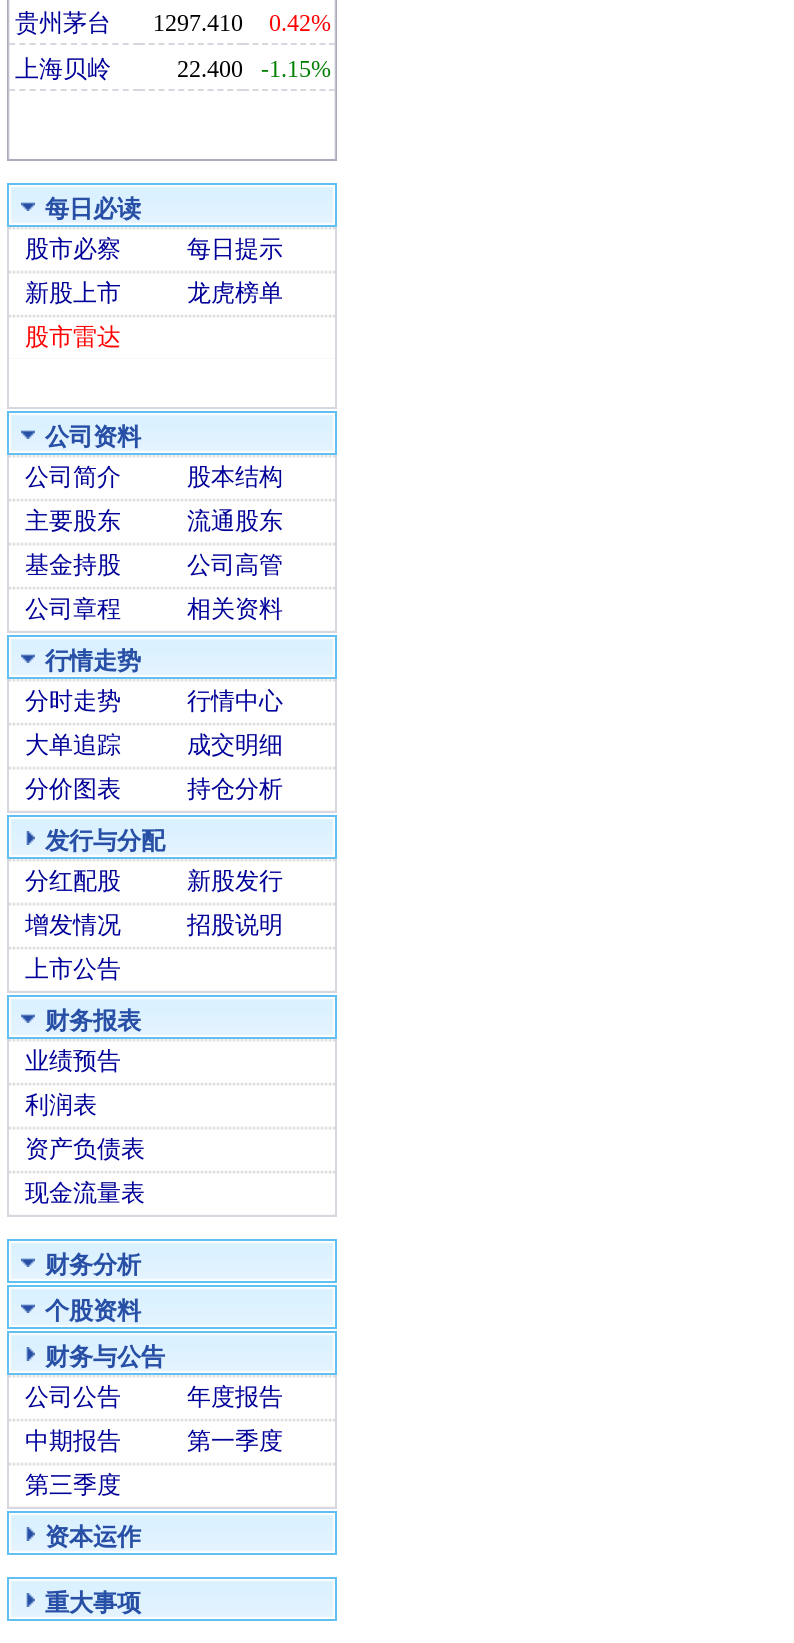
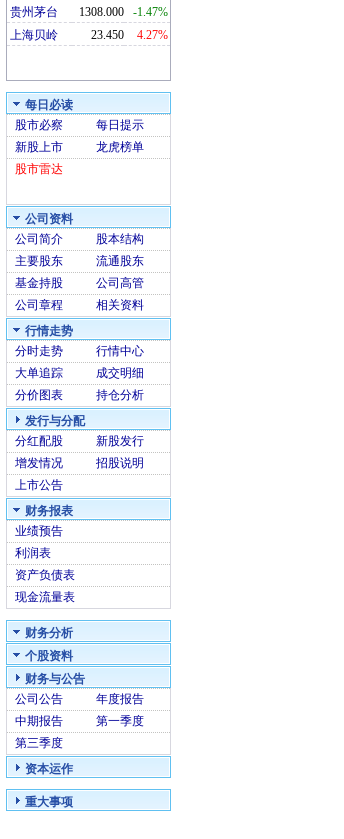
- 1297.410
+ 1308.000

- 0.42%
+ -1.47%

- 22.400
+ 23.450

- -1.15%
+ 4.27%
